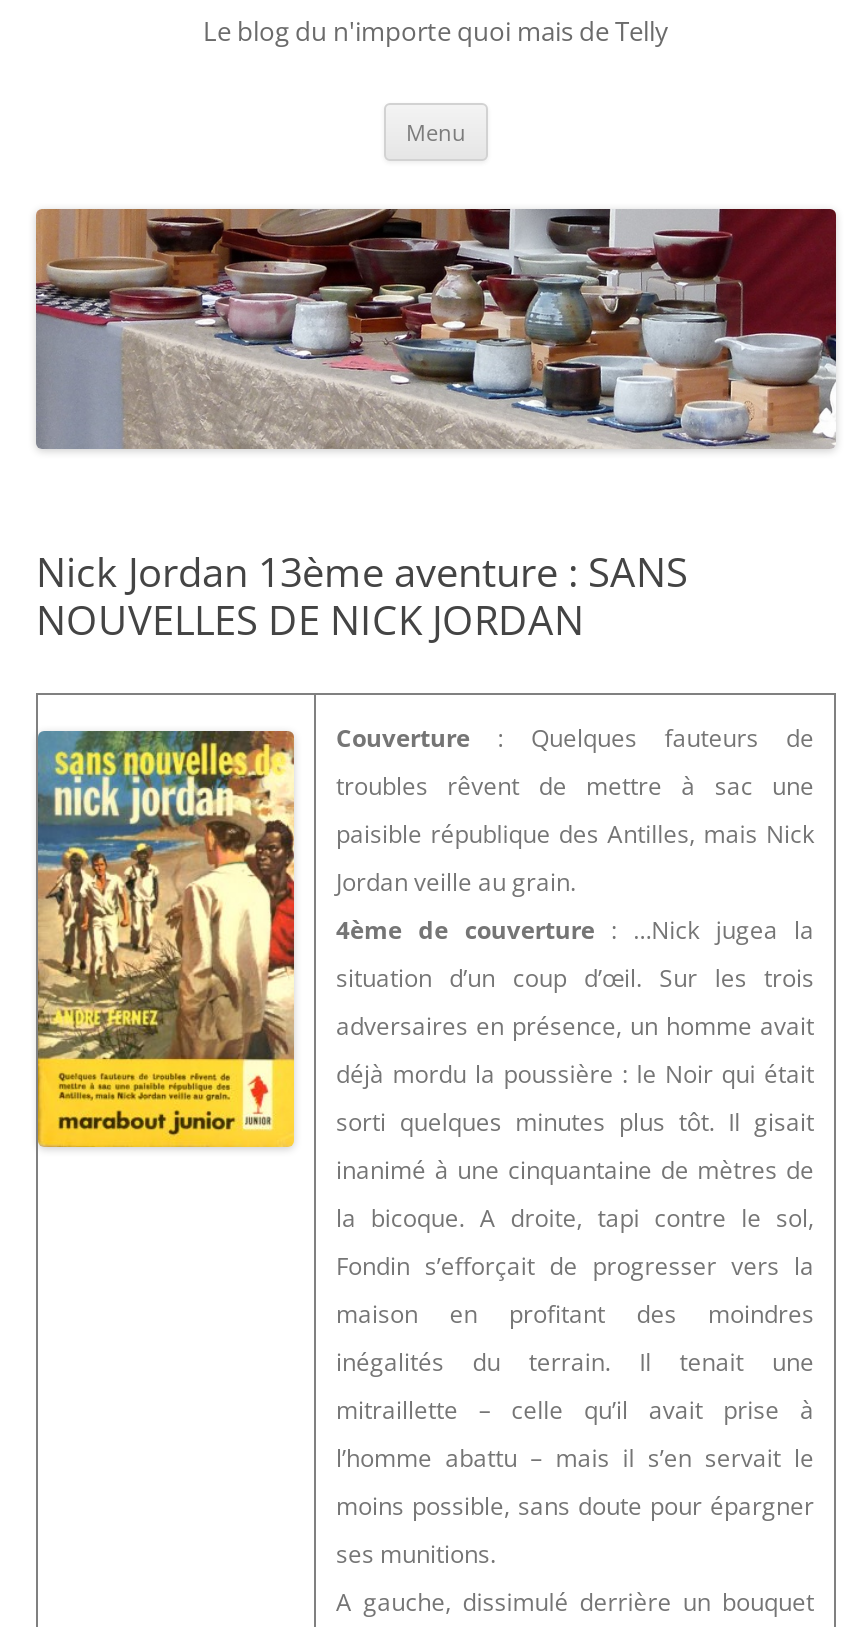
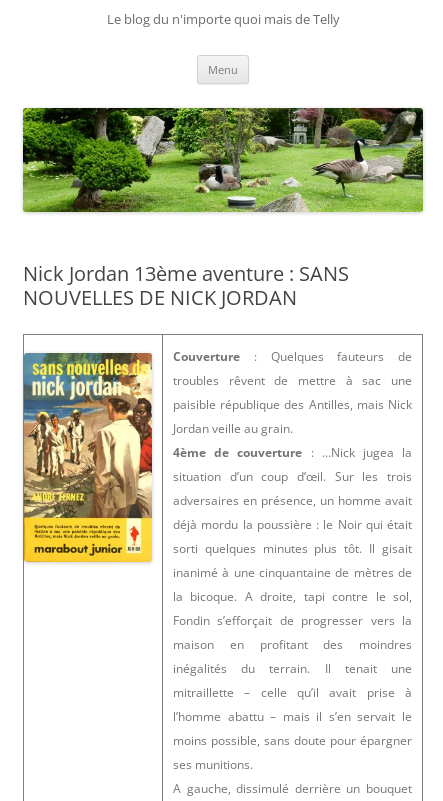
- [image]
+ [image]
